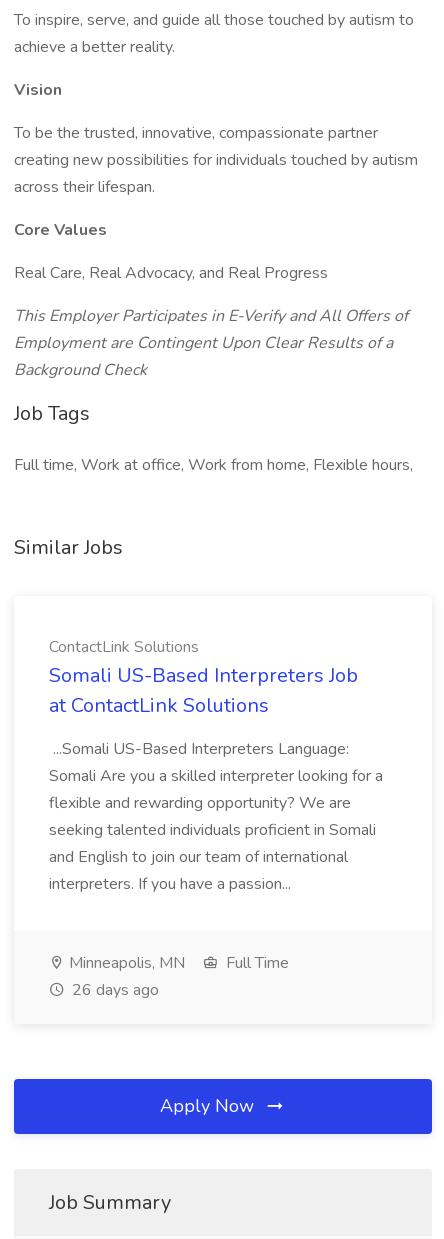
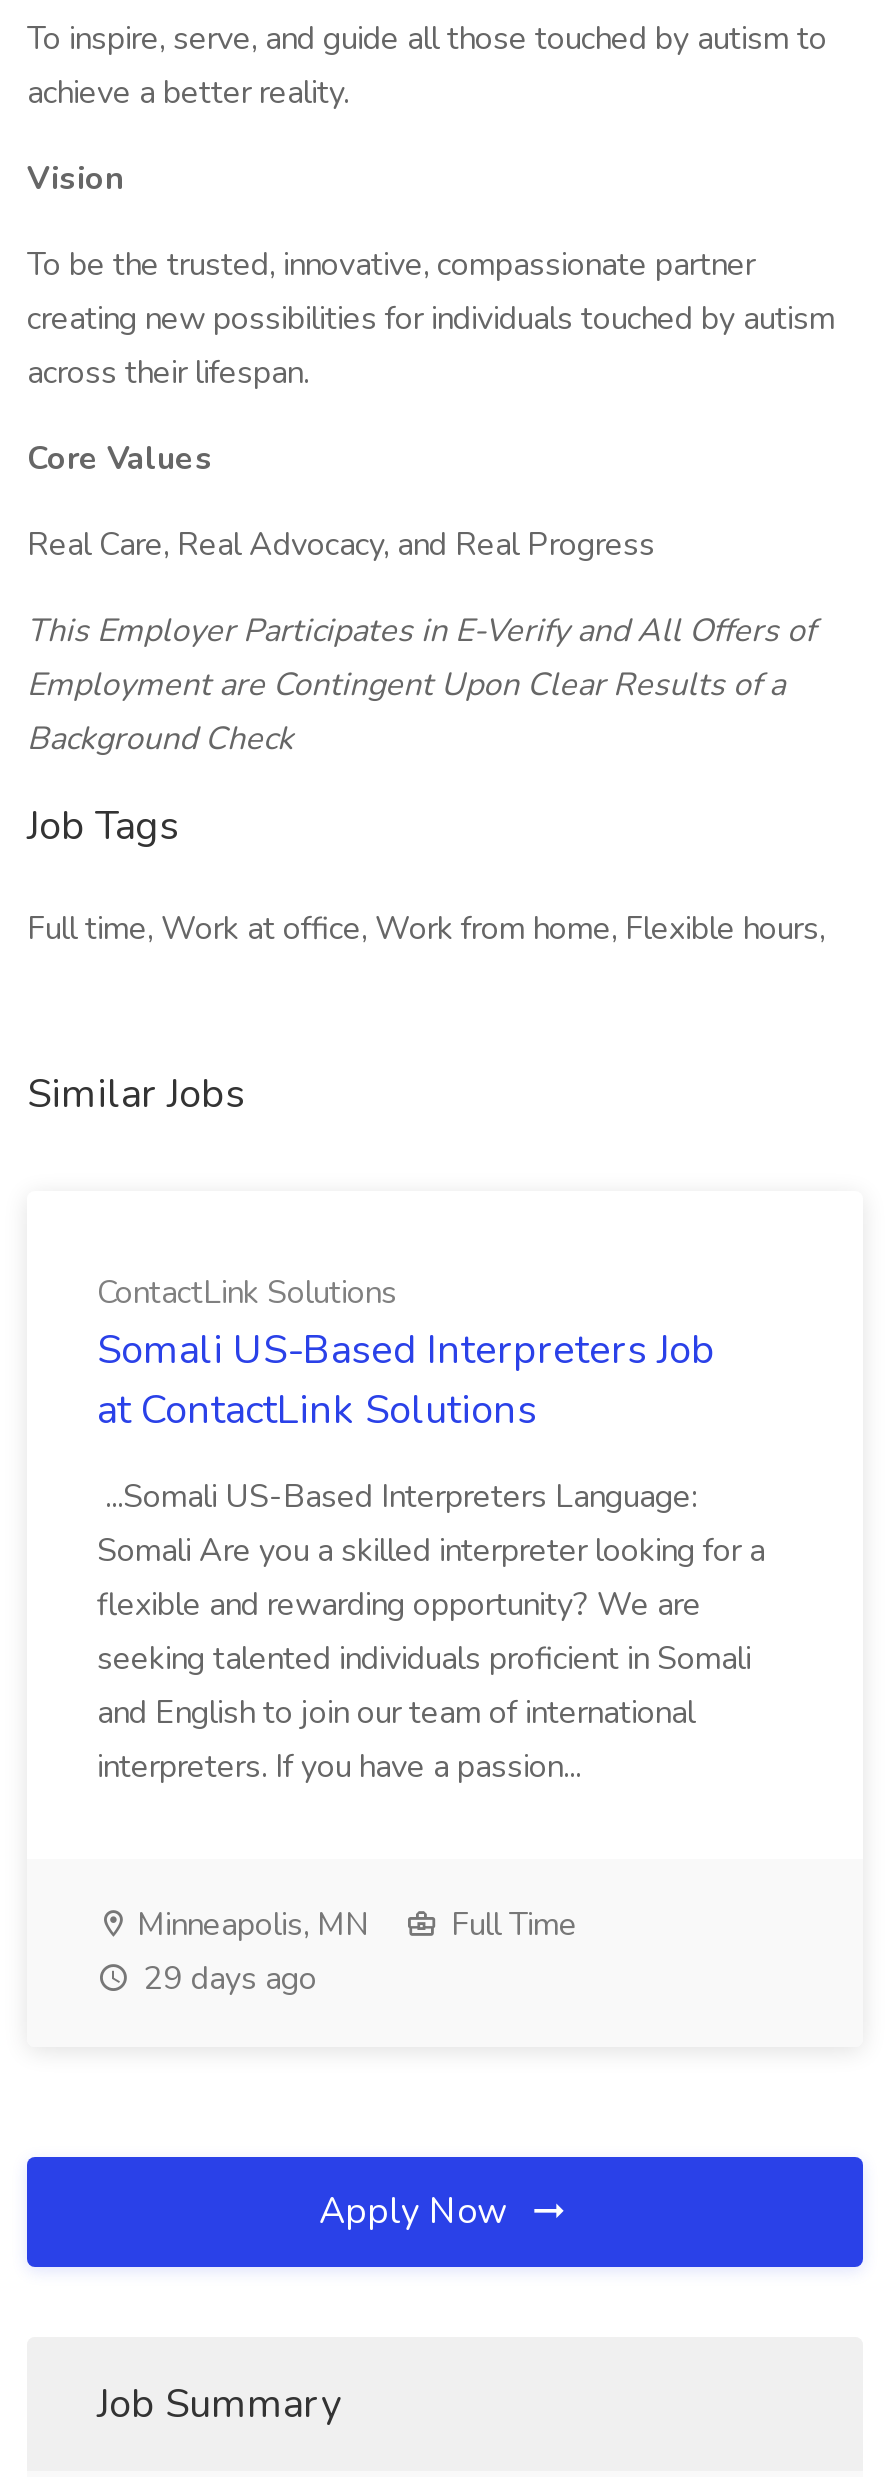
- 26 days ago
+ 29 days ago
